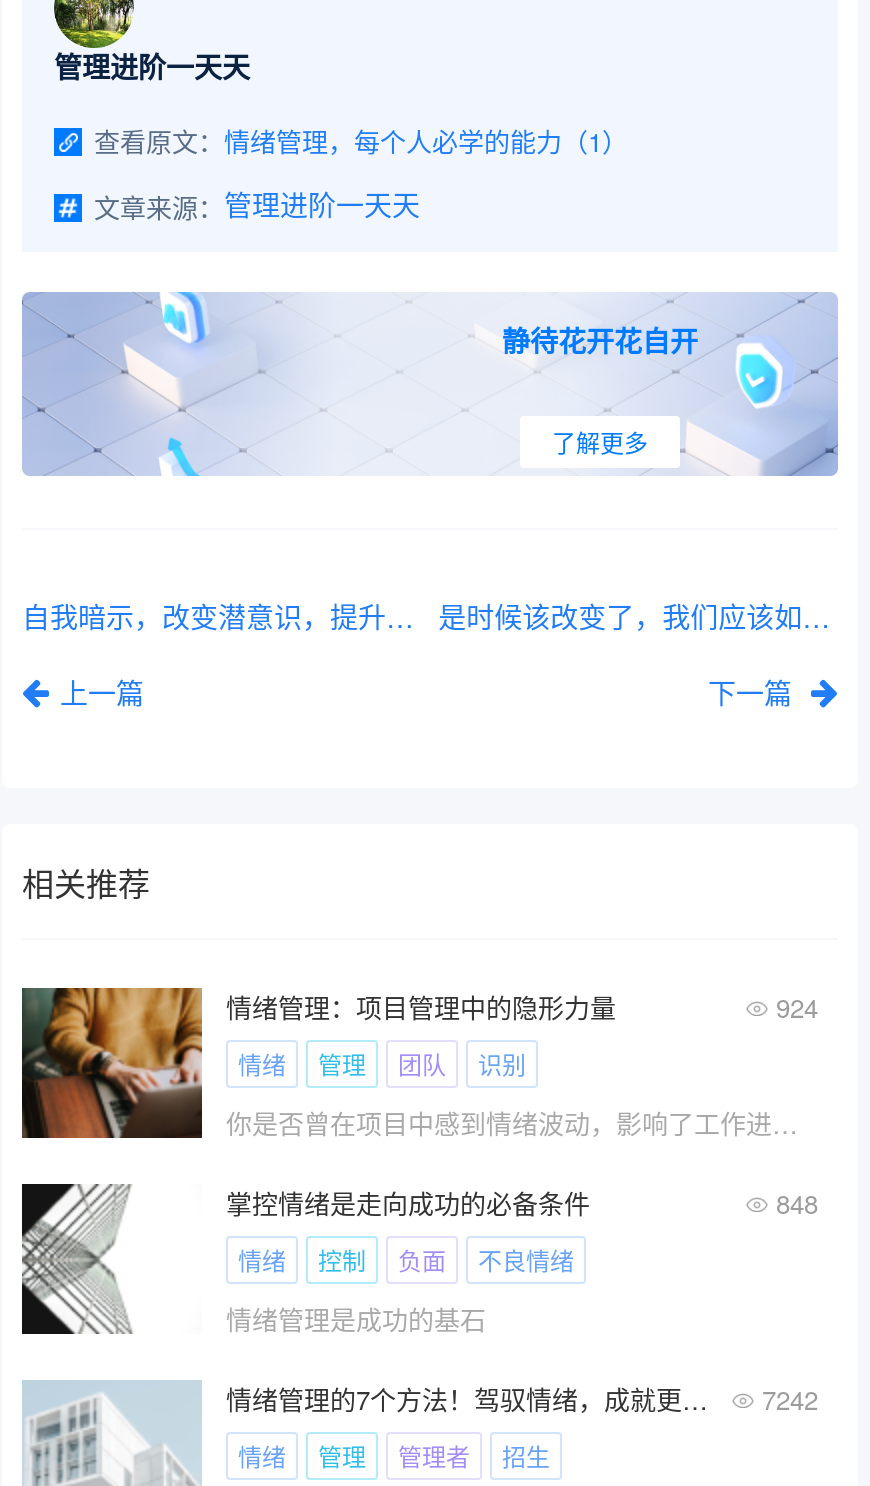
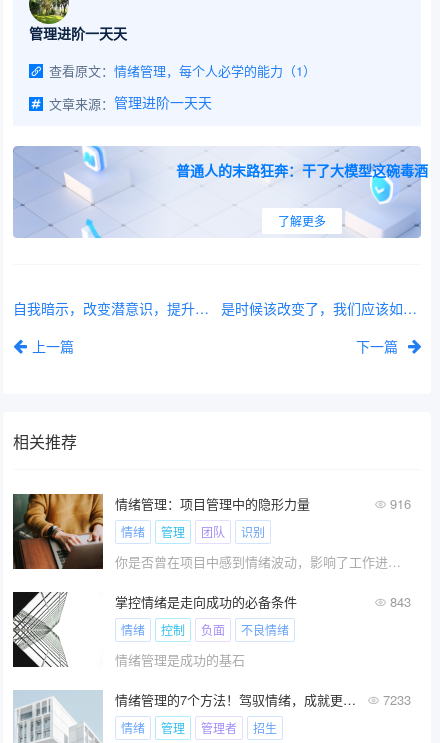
- 静待花开花自开
+ 普通人的末路狂奔：干了大模型这碗毒酒

- 924
+ 916

- 848
+ 843

- 7242
+ 7233
